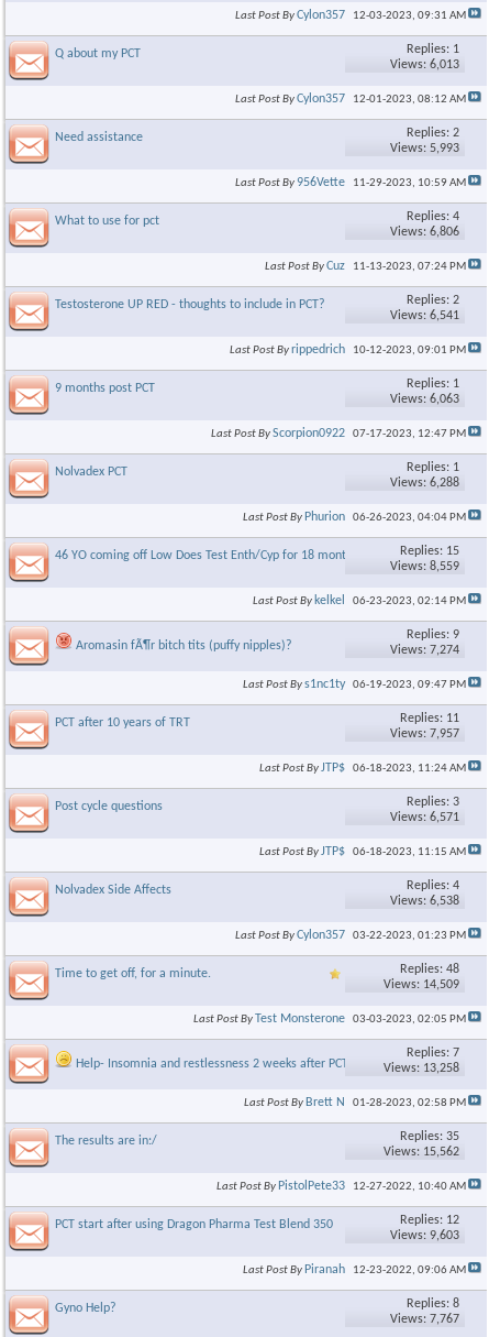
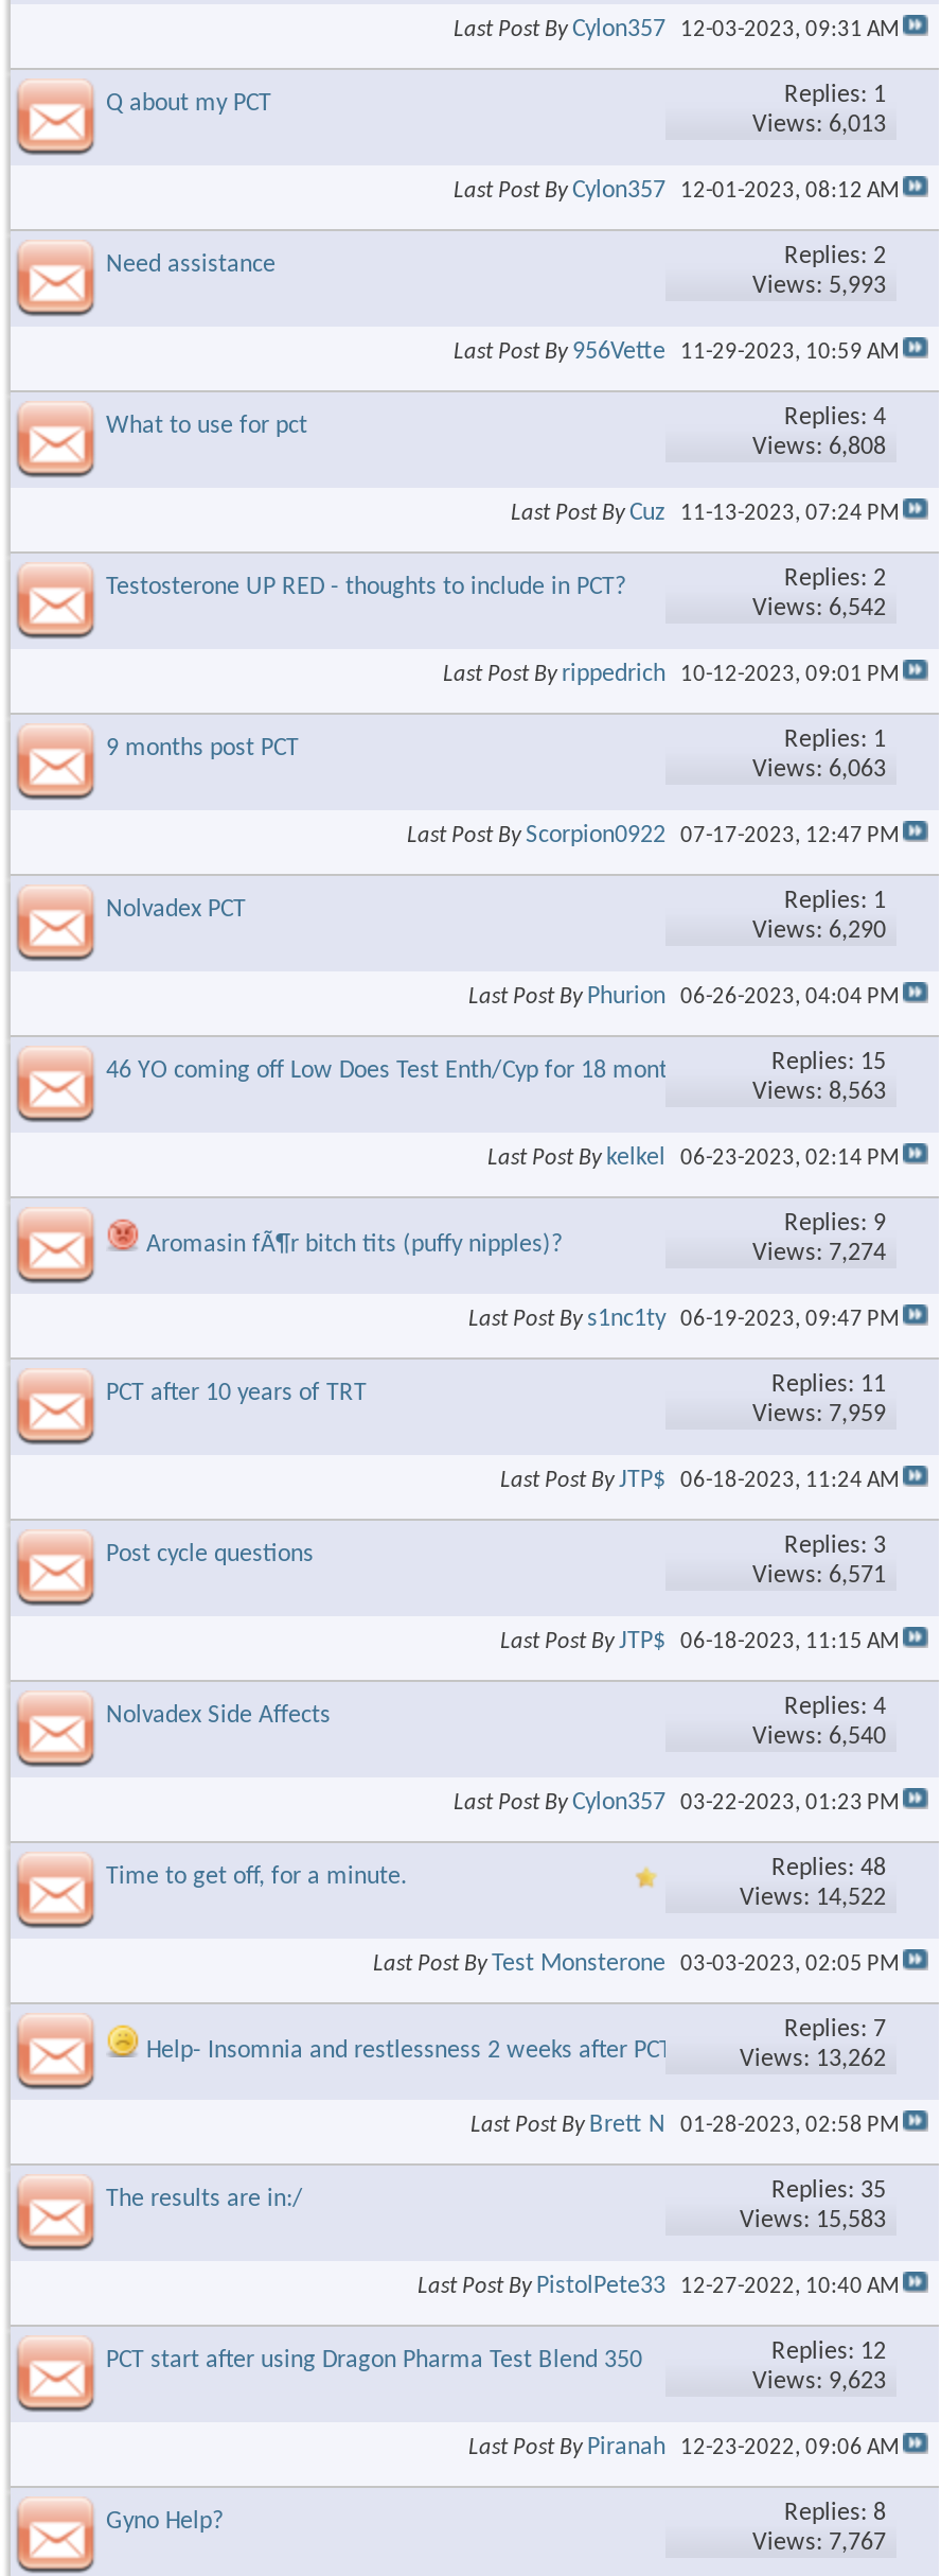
- Views: 6,806
+ Views: 6,808

- Views: 6,541
+ Views: 6,542

- Views: 6,288
+ Views: 6,290

- Views: 8,559
+ Views: 8,563

- Views: 7,957
+ Views: 7,959

- Views: 6,538
+ Views: 6,540

- Views: 14,509
+ Views: 14,522

- Views: 13,258
+ Views: 13,262

- Views: 15,562
+ Views: 15,583

- Views: 9,603
+ Views: 9,623
